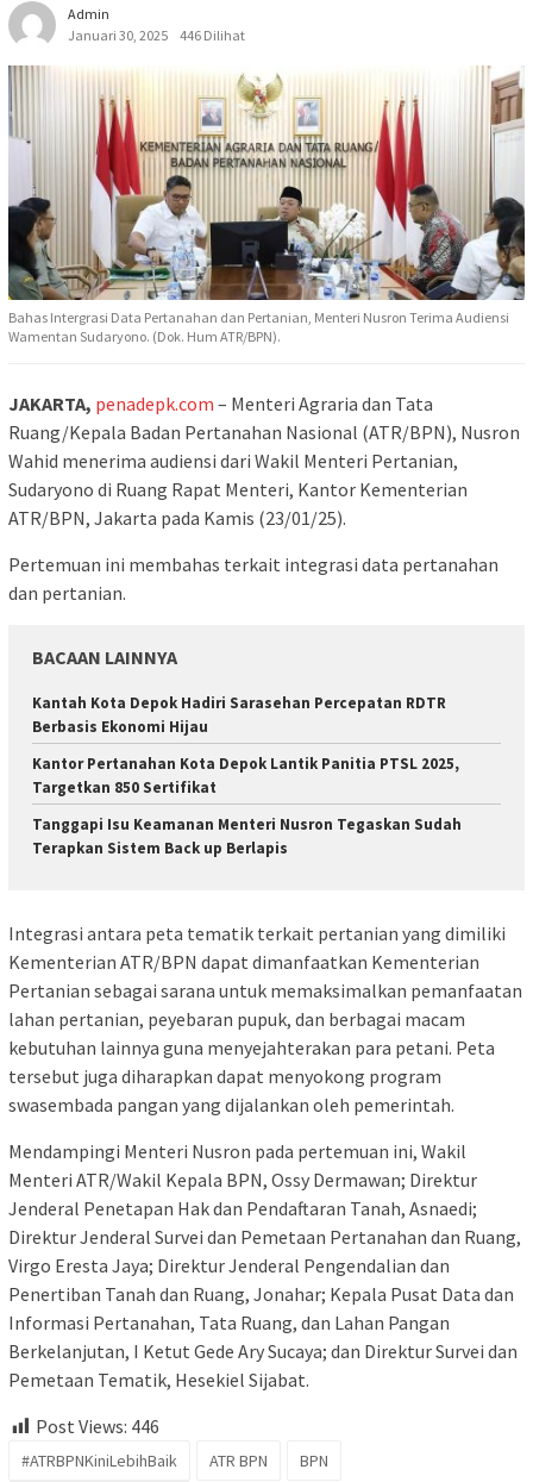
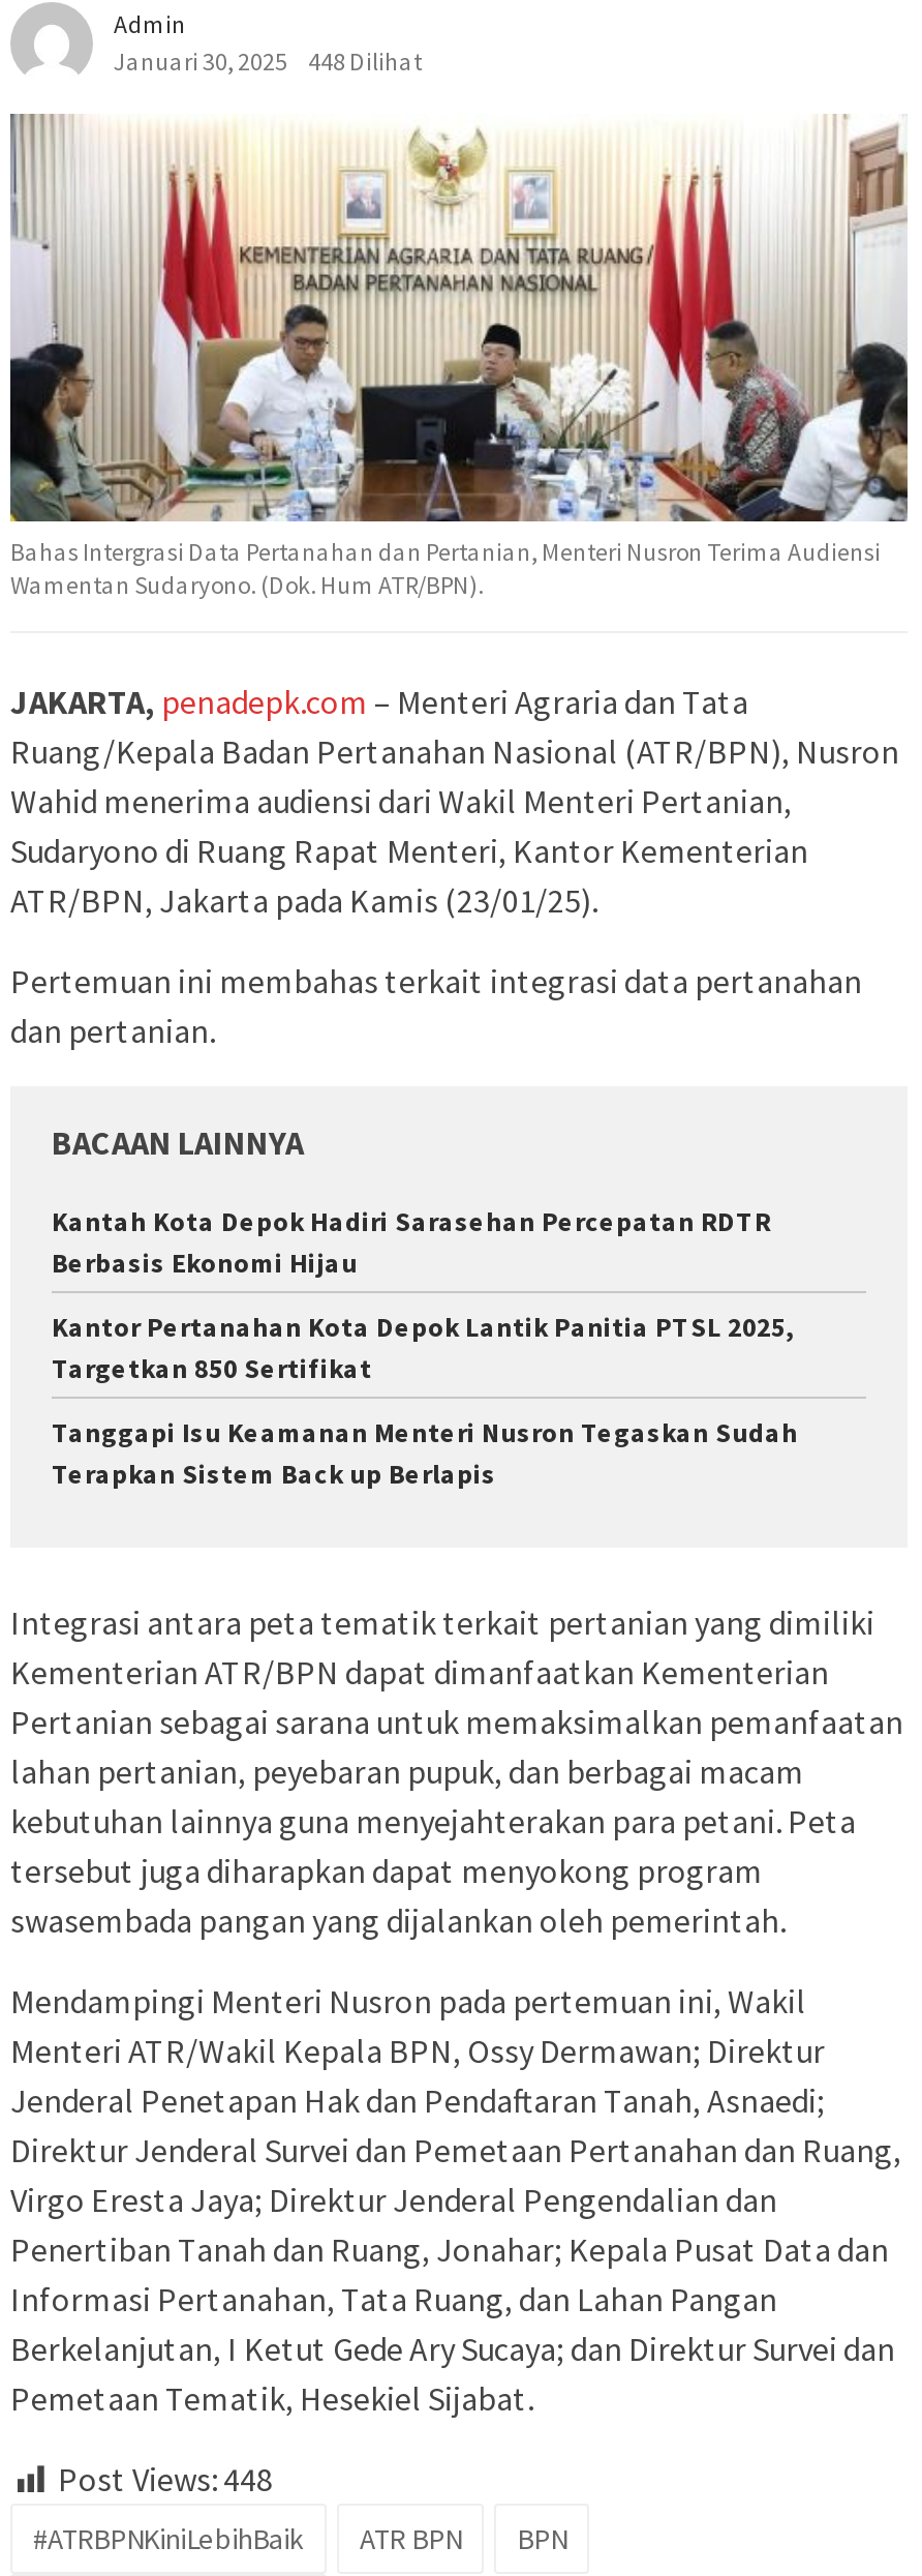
- Januari 30, 2025 446 Dilihat
+ Januari 30, 2025 448 Dilihat

- Post Views: 446
+ Post Views: 448
